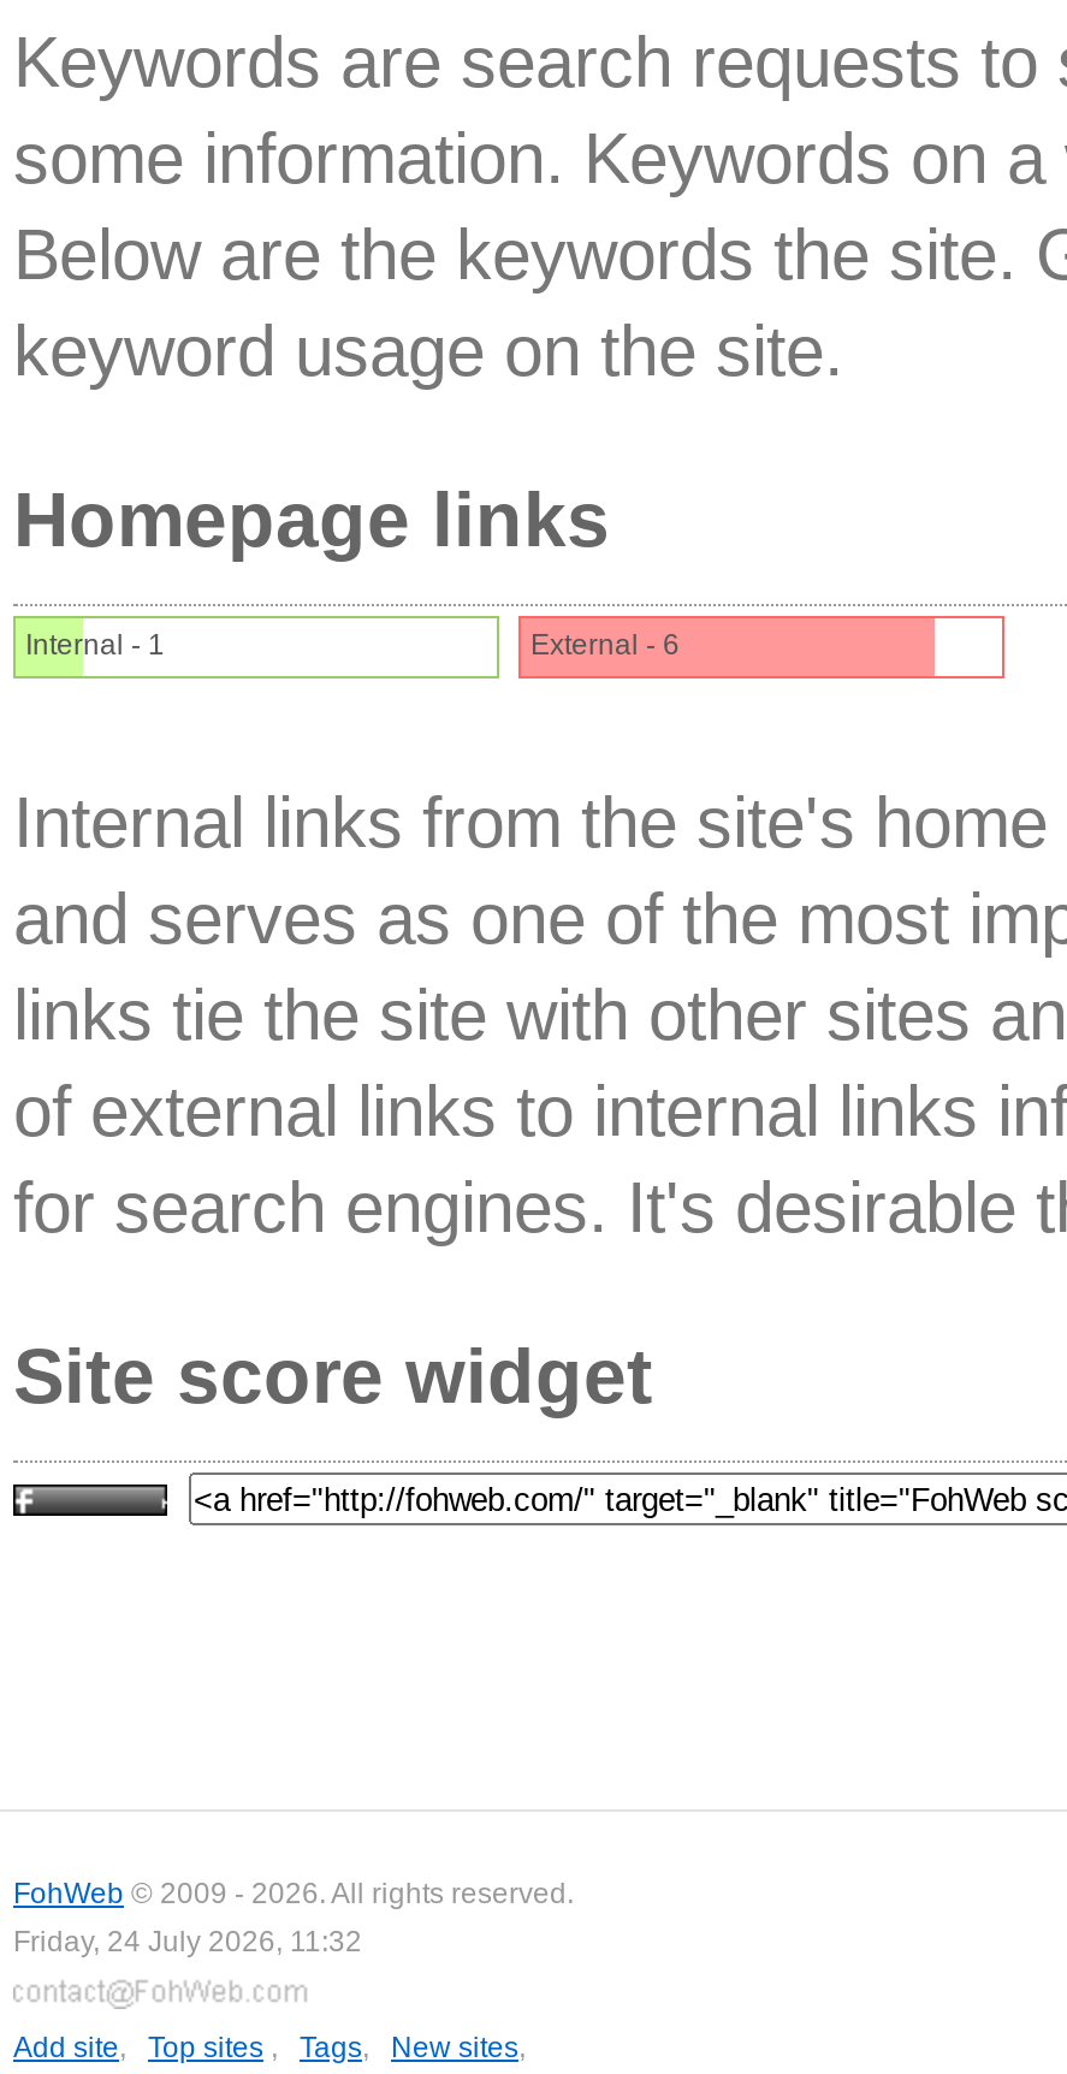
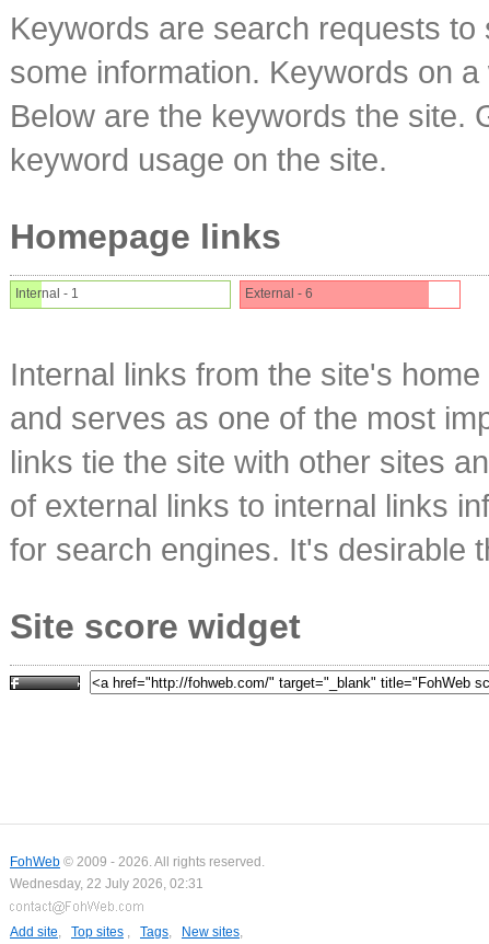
- Friday, 24 July 2026, 11:32
+ Wednesday, 22 July 2026, 02:31
